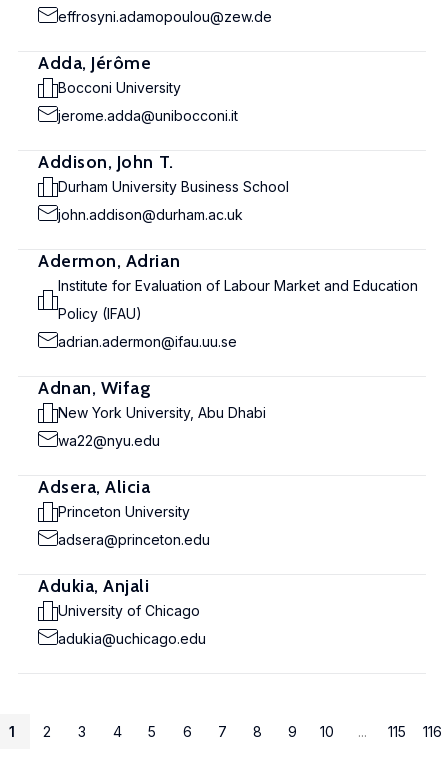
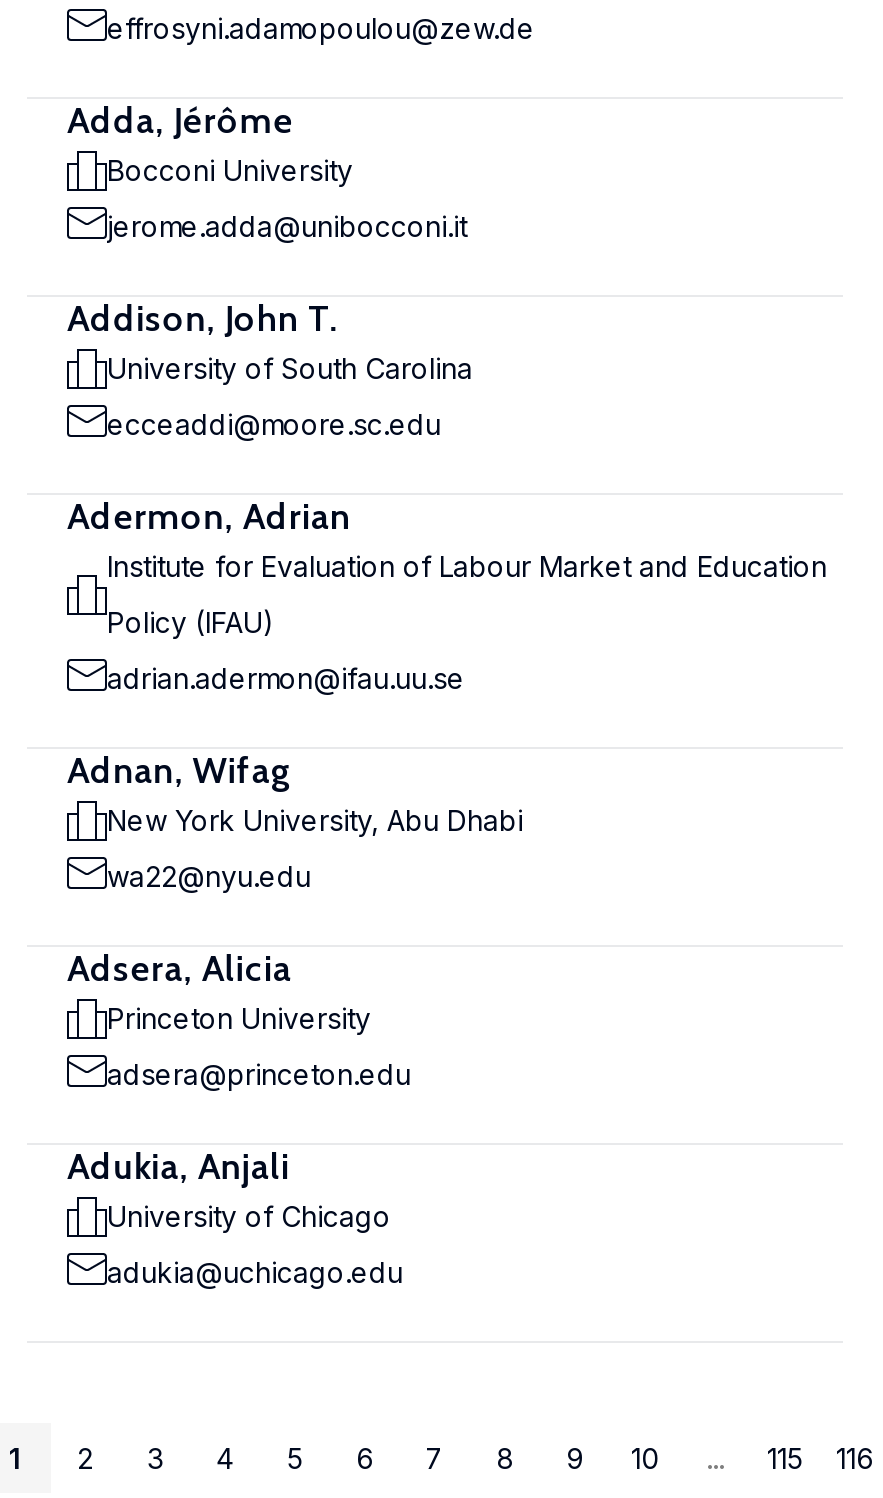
- Durham University Business School
+ University of South Carolina

- john.addison@durham.ac.uk
+ ecceaddi@moore.sc.edu
